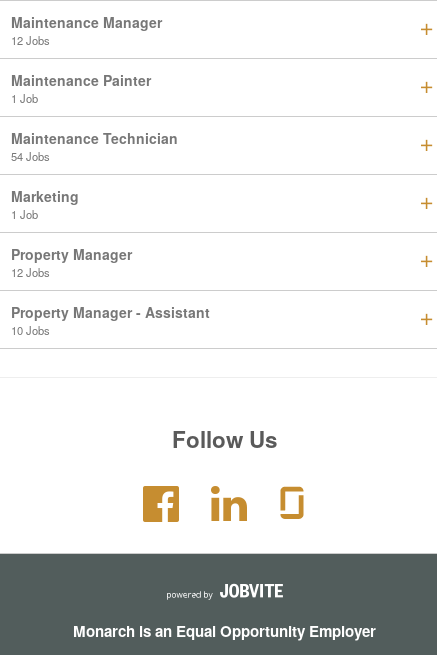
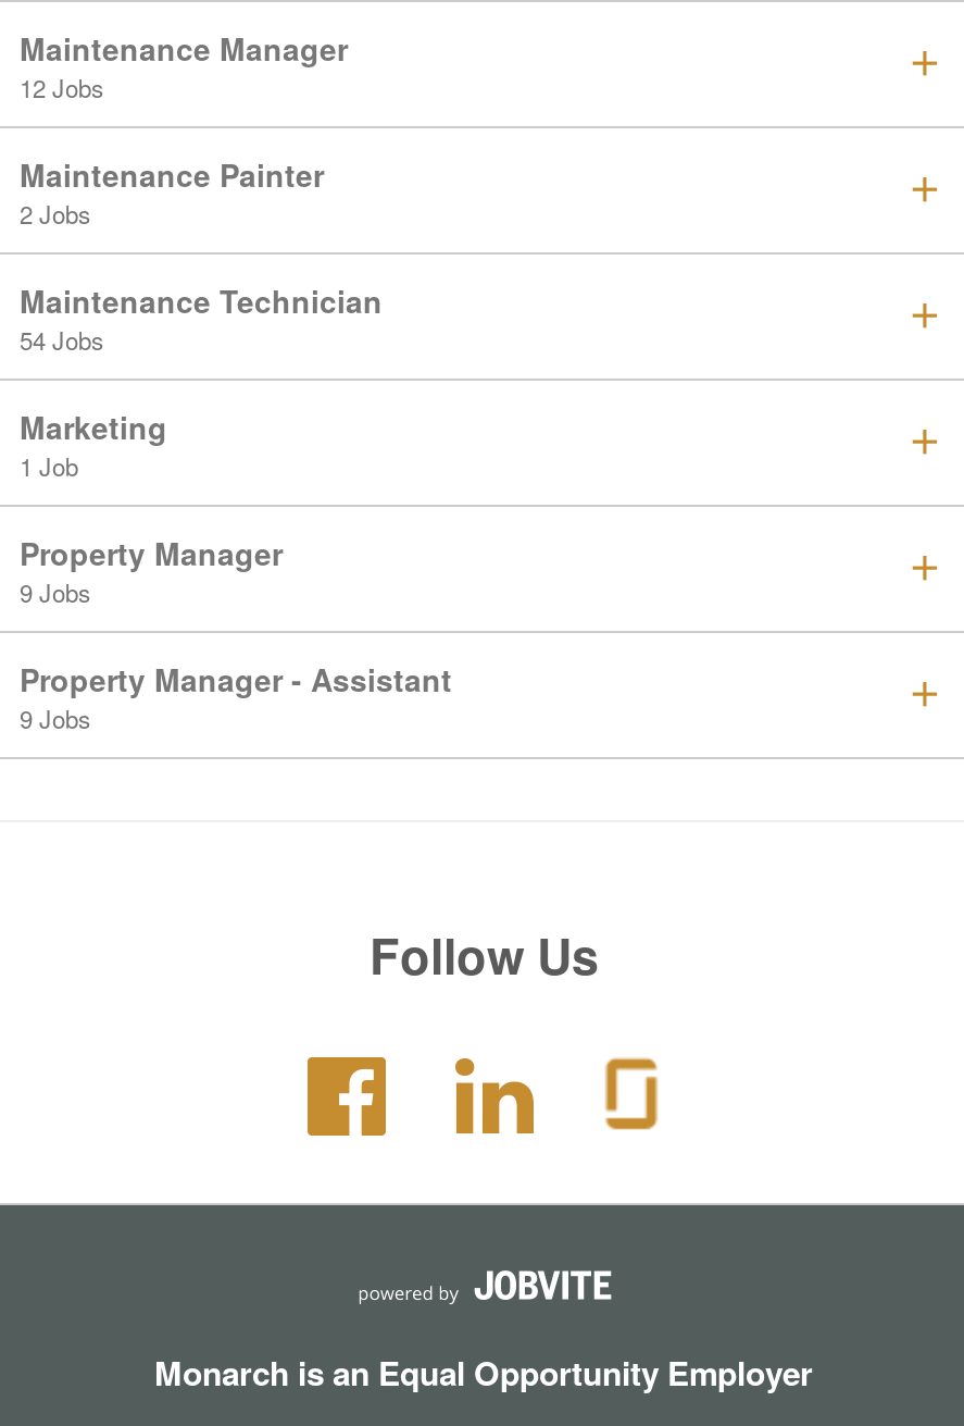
- 1 Job
+ 2 Jobs

- 12 Jobs
+ 9 Jobs

- 10 Jobs
+ 9 Jobs
